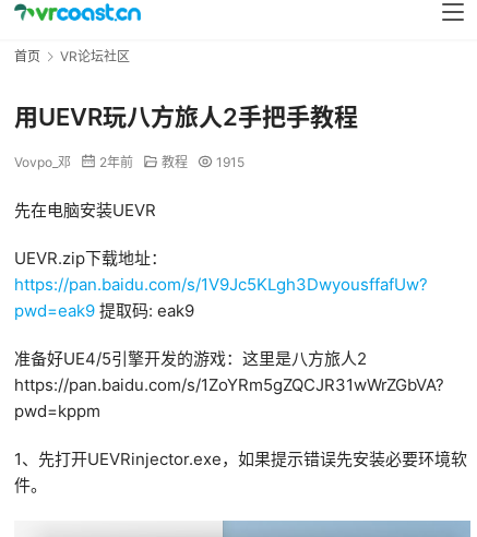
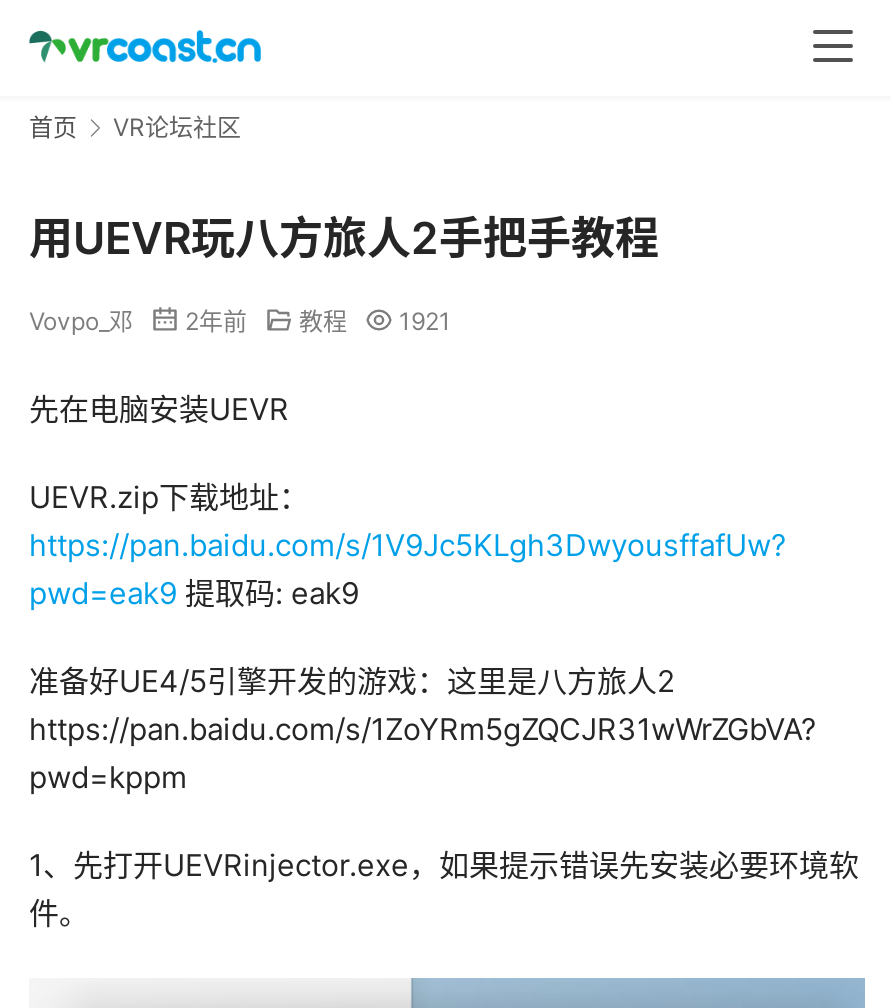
- Vovpo_邓 2年前 教程 1915
+ Vovpo_邓 2年前 教程 1921
